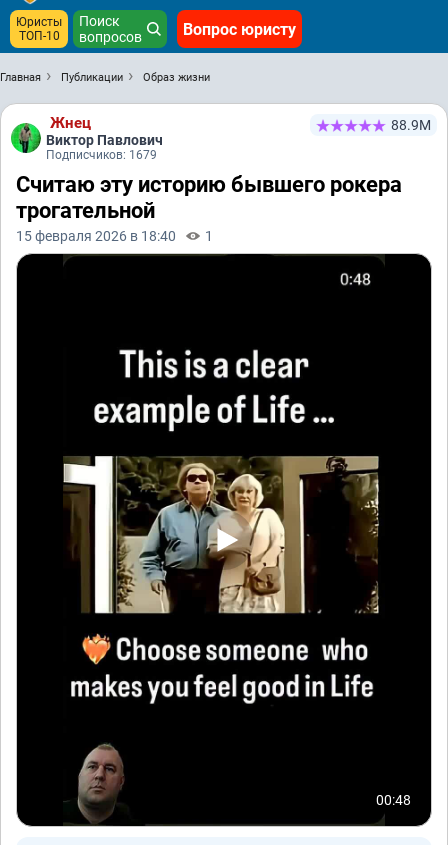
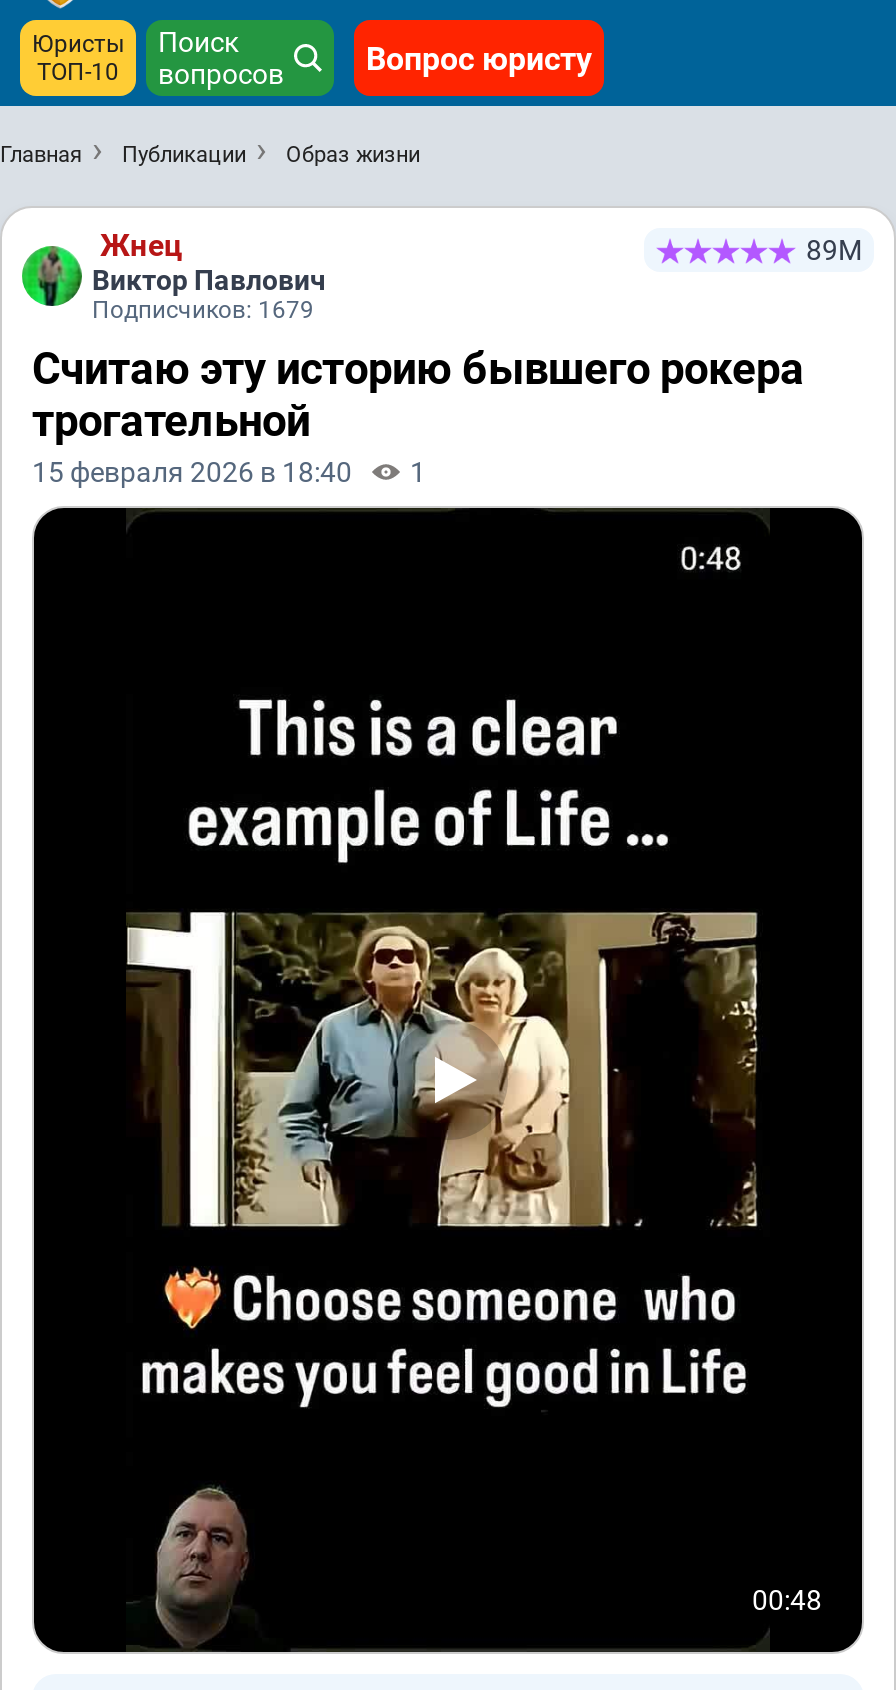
- 88.9М
+ 89М
